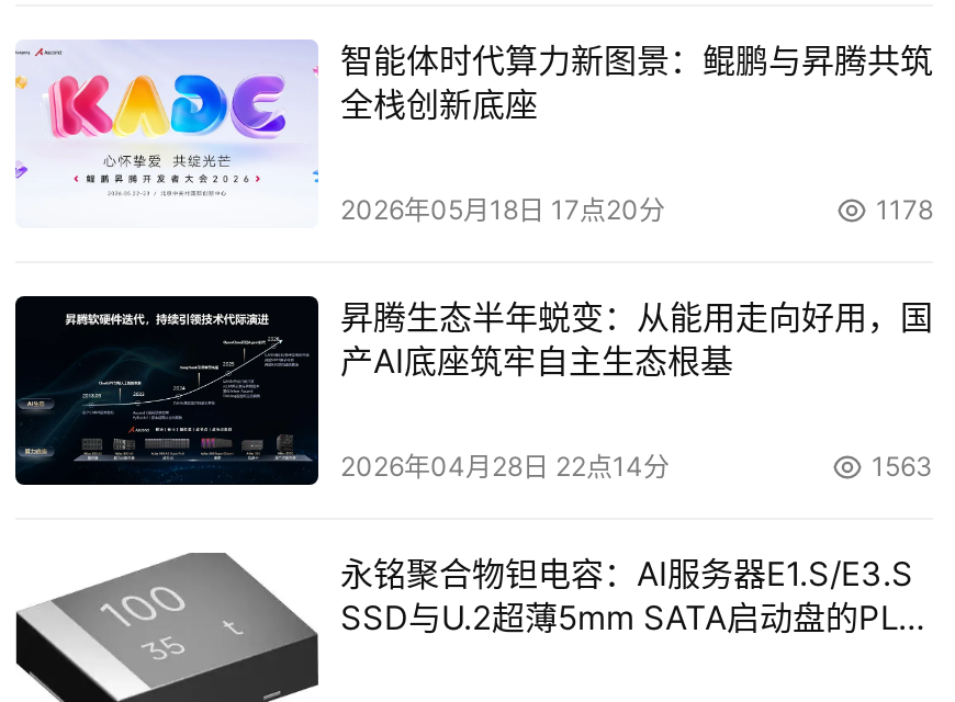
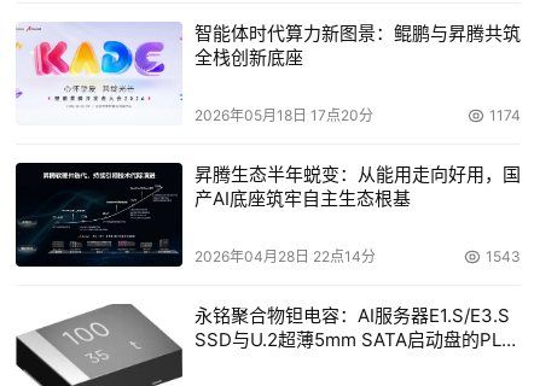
- 1178
+ 1174

- 1563
+ 1543
